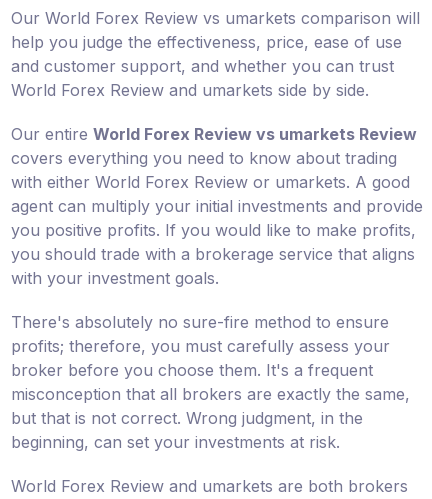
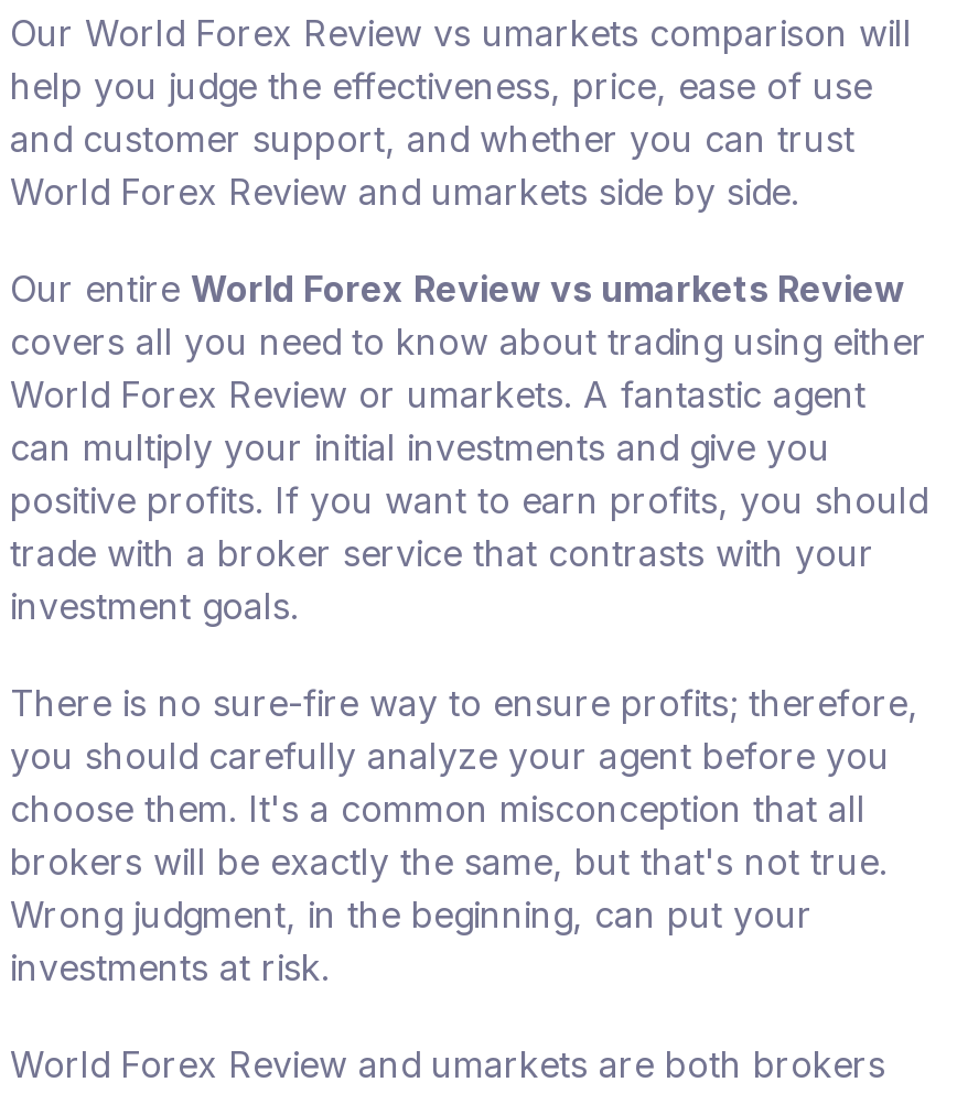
- covers everything you need to know about trading
- with either World Forex Review or umarkets. A good
- agent can multiply your initial investments and provide
- you positive profits. If you would like to make profits,
- you should trade with a brokerage service that aligns
- with your investment goals.
+ covers all you need to know about trading using either
+ World Forex Review or umarkets. A fantastic agent
+ can multiply your initial investments and give you
+ positive profits. If you want to earn profits, you should
+ trade with a broker service that contrasts with your
+ investment goals.

- There's absolutely no sure-fire method to ensure
- profits; therefore, you must carefully assess your
- broker before you choose them. It's a frequent
- misconception that all brokers are exactly the same,
- but that is not correct. Wrong judgment, in the
- beginning, can set your investments at risk.
+ There is no sure-fire way to ensure profits; therefore,
+ you should carefully analyze your agent before you
+ choose them. It's a common misconception that all
+ brokers will be exactly the same, but that's not true.
+ Wrong judgment, in the beginning, can put your
+ investments at risk.
